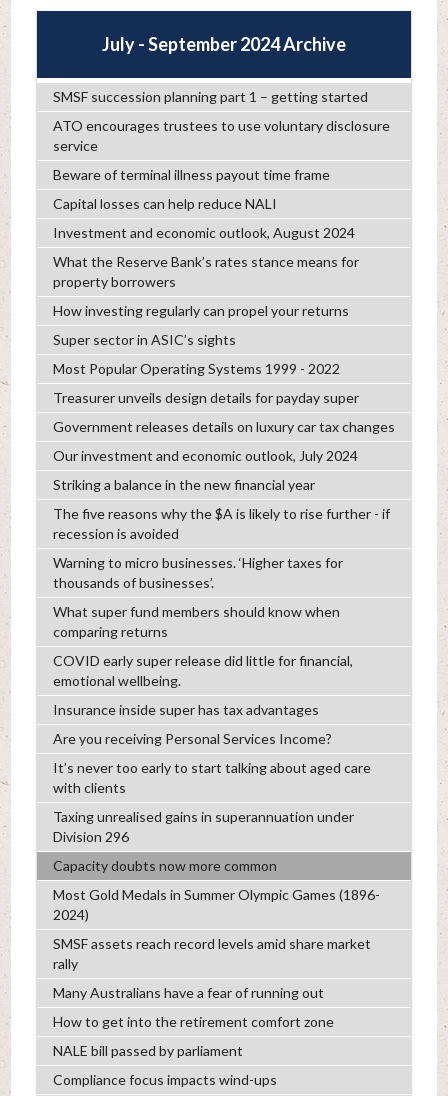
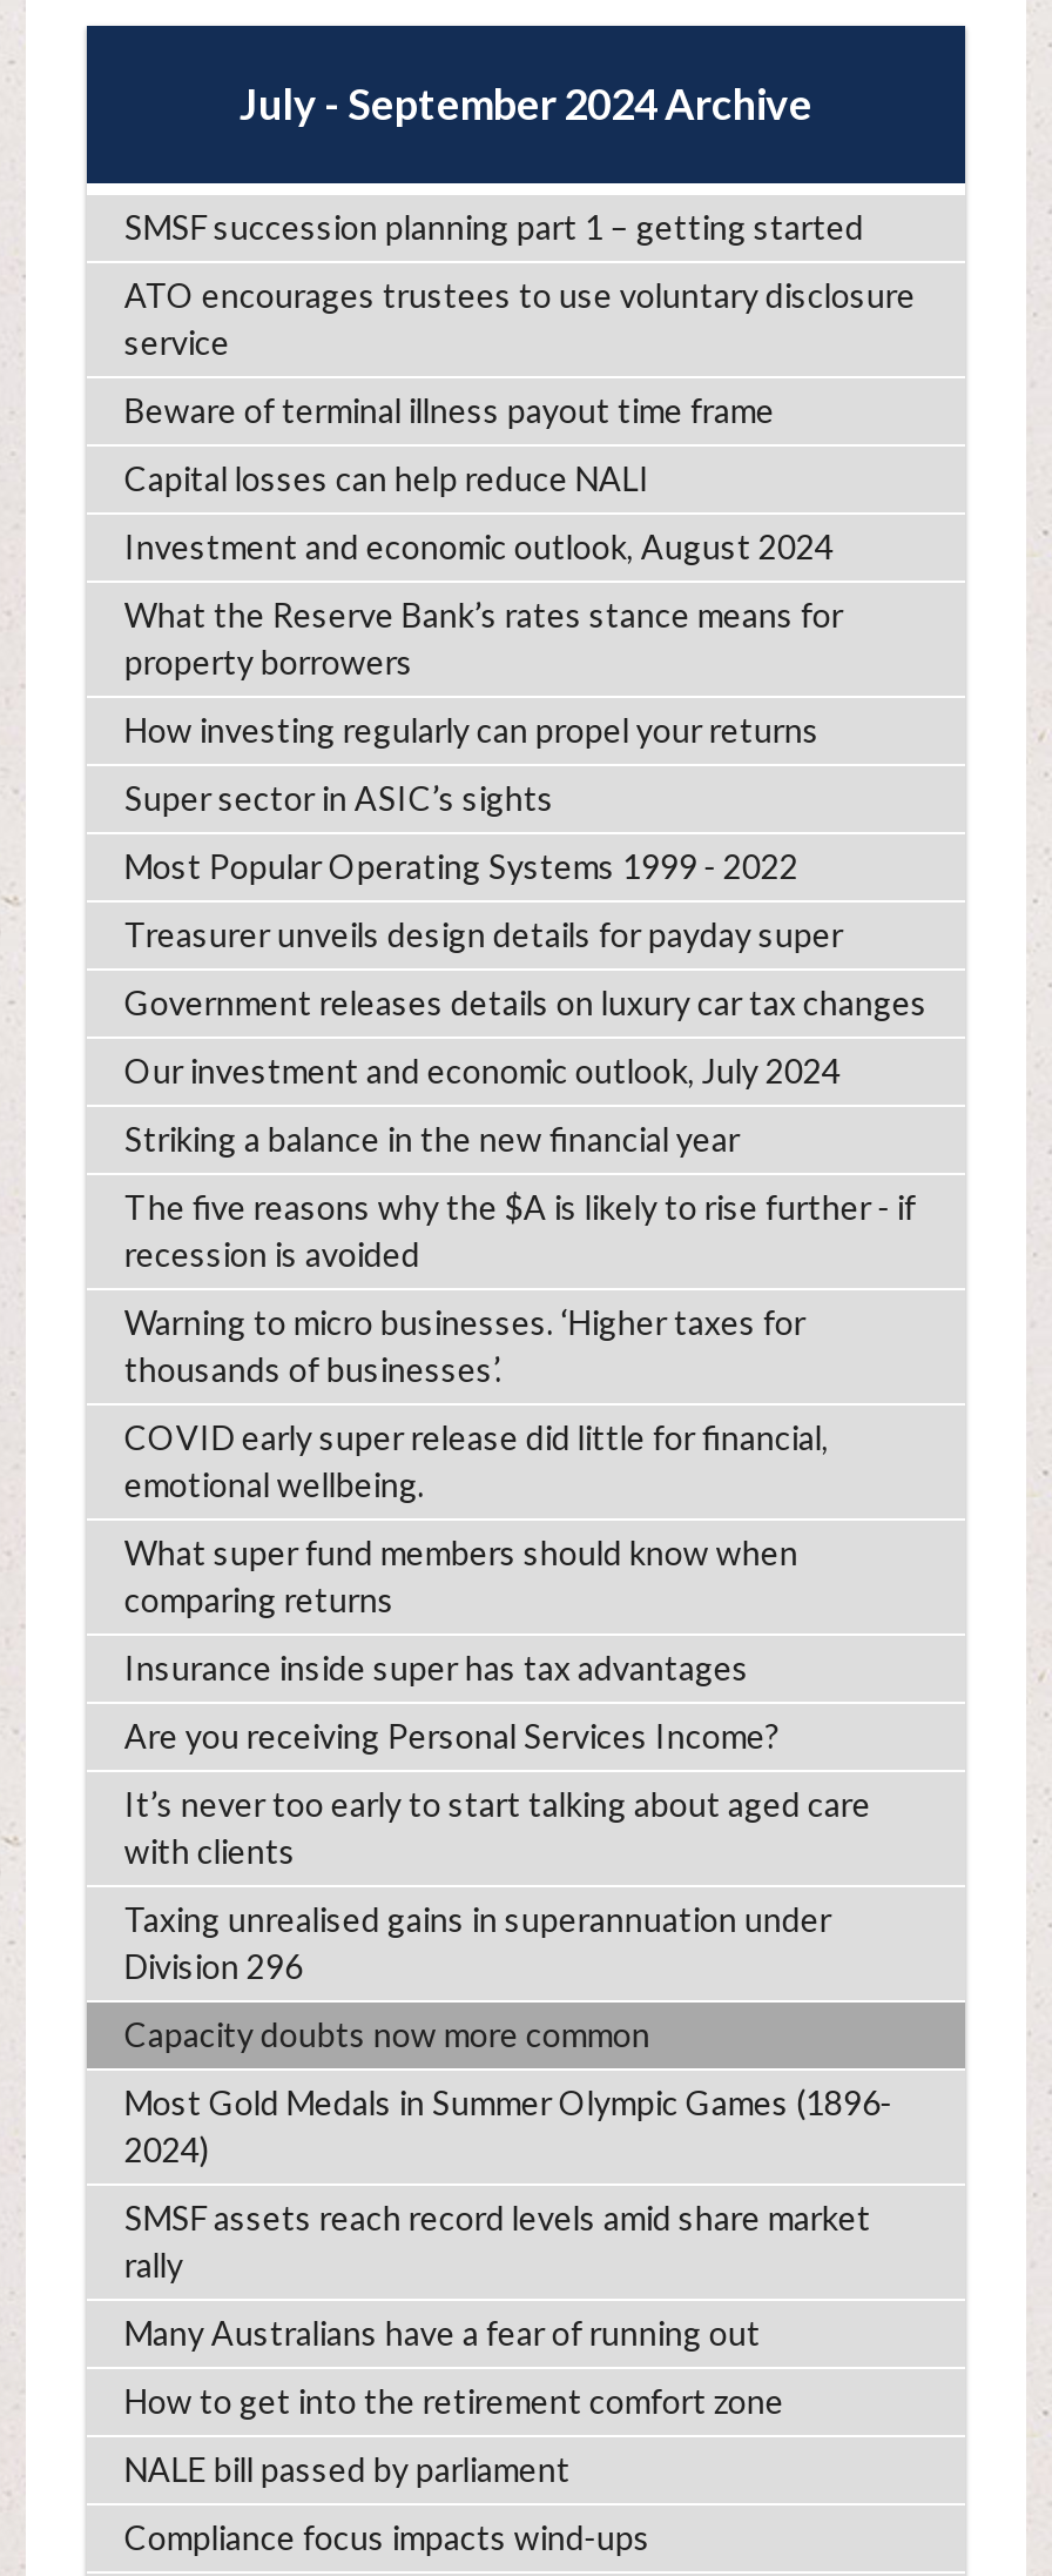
moved down: What super fund members should know when | comparing returns

moved up: COVID early super release did little for financial, | emotional wellbeing.
